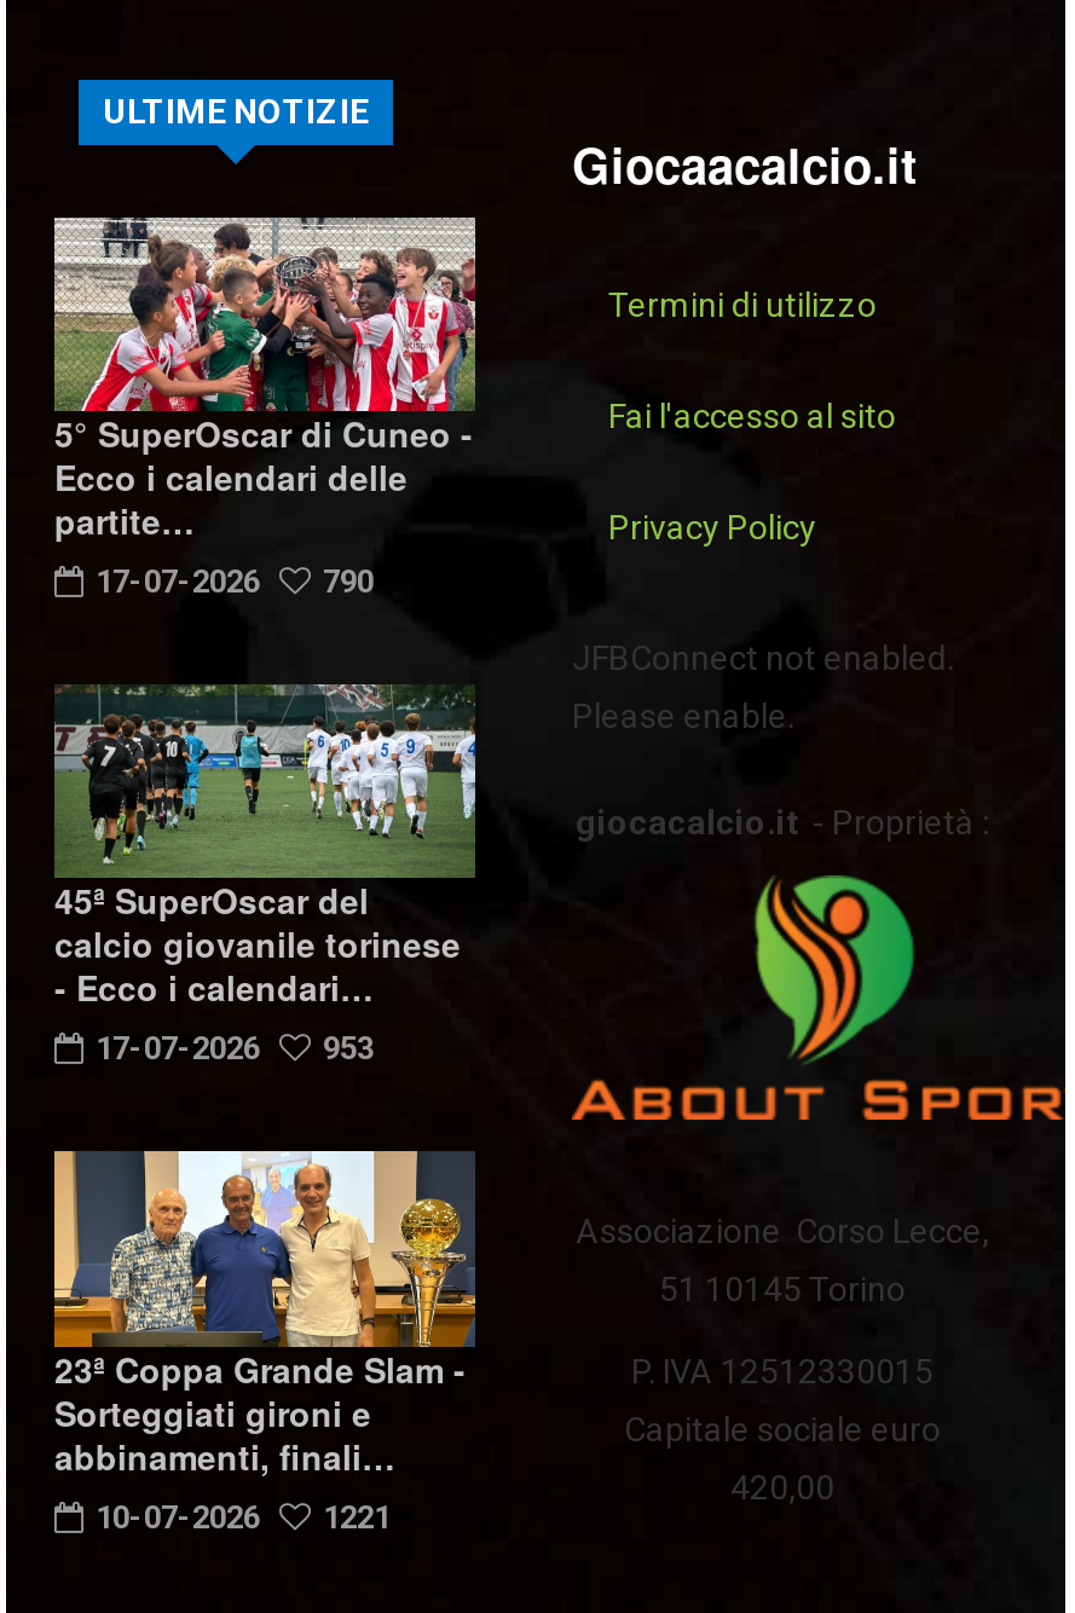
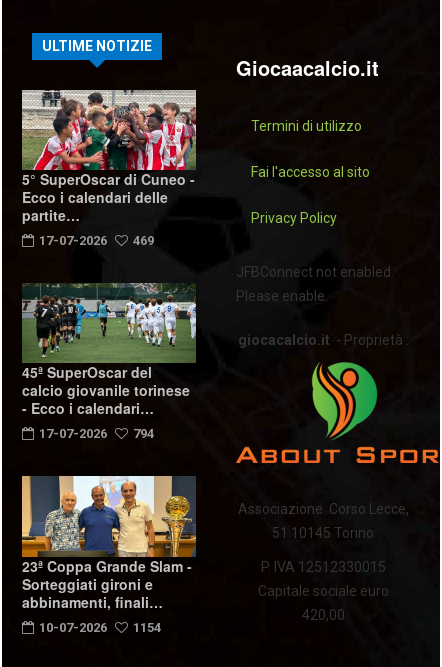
- 17-07-2026 790
+ 17-07-2026 469

- 17-07-2026 953
+ 17-07-2026 794

- 10-07-2026 1221
+ 10-07-2026 1154
